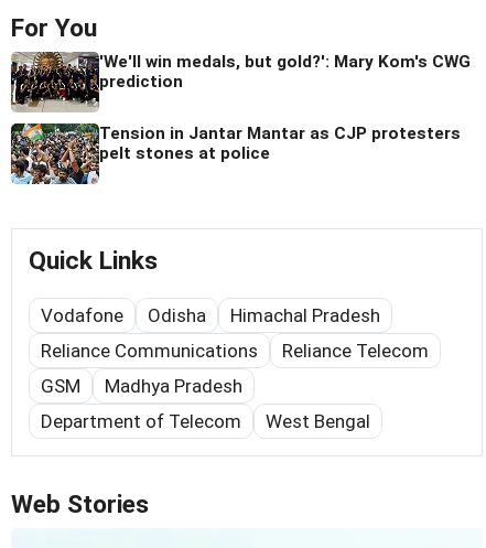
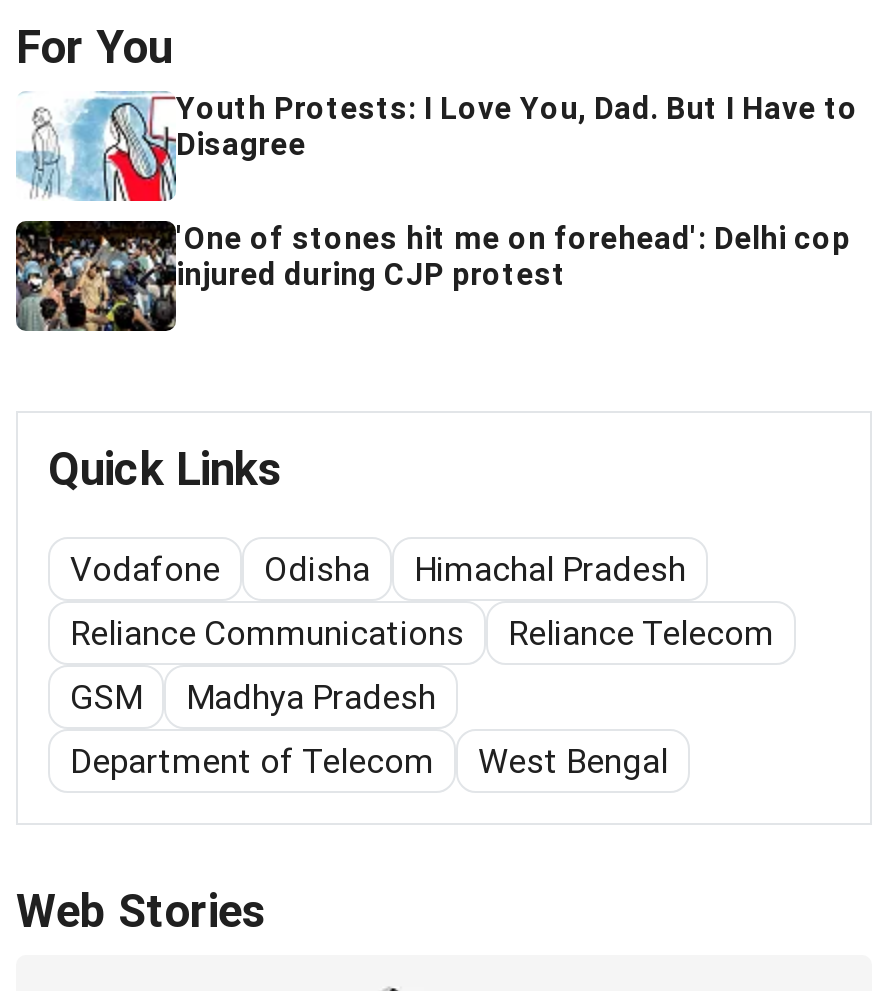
- [image]
- 'We'll win medals, but gold?': Mary Kom's CWG
- prediction
+ [image]
+ Youth Protests: I Love You, Dad. But I Have to
+ Disagree

- [image]
- Tension in Jantar Mantar as CJP protesters
- pelt stones at police
+ [image]
+ 'One of stones hit me on forehead': Delhi cop
+ injured during CJP protest
